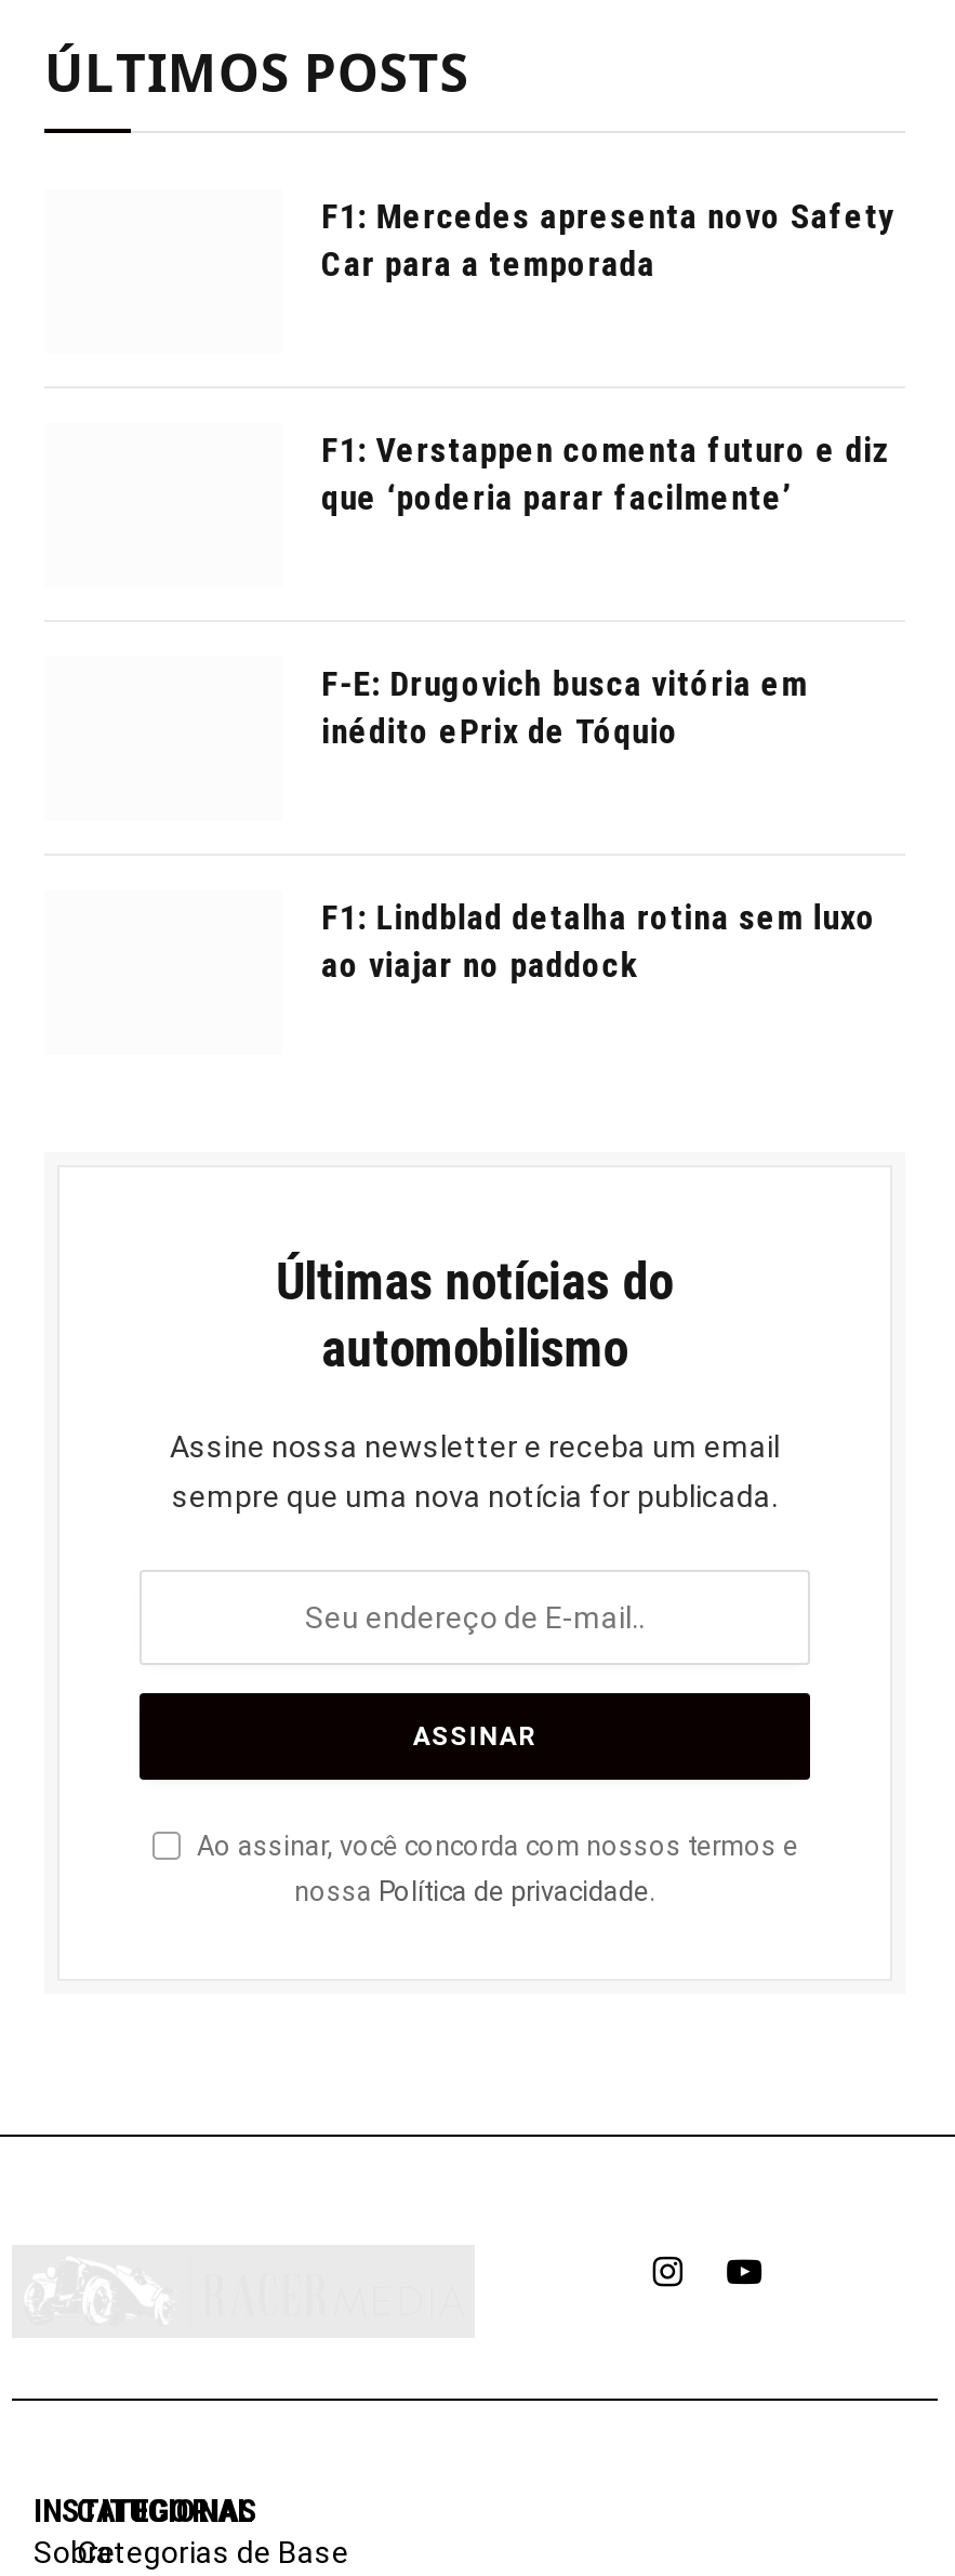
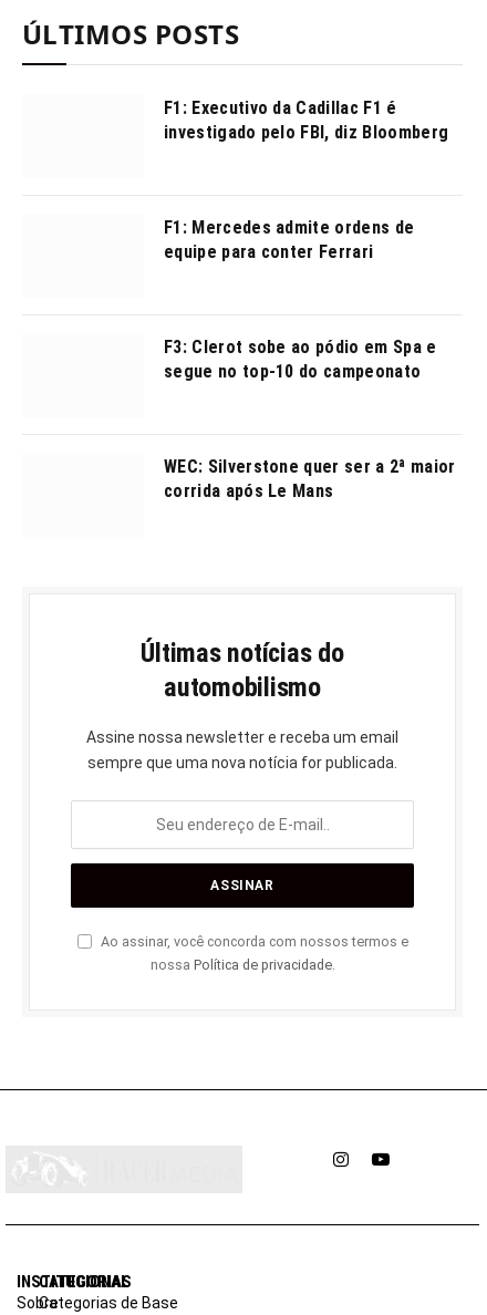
- F1: Mercedes apresenta novo Safety
- Car para a temporada
+ F1: Executivo da Cadillac F1 é
+ investigado pelo FBI, diz Bloomberg

- F1: Verstappen comenta futuro e diz
- que ‘poderia parar facilmente’
+ F1: Mercedes admite ordens de
+ equipe para conter Ferrari

- F-E: Drugovich busca vitória em
- inédito ePrix de Tóquio
+ F3: Clerot sobe ao pódio em Spa e
+ segue no top-10 do campeonato

- F1: Lindblad detalha rotina sem luxo
- ao viajar no paddock
+ WEC: Silverstone quer ser a 2ª maior
+ corrida após Le Mans
